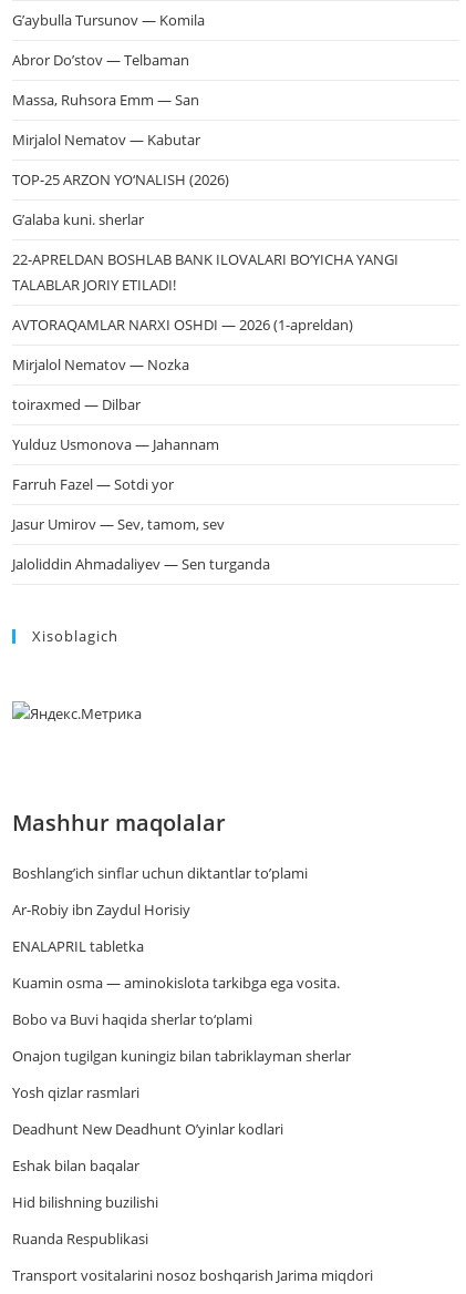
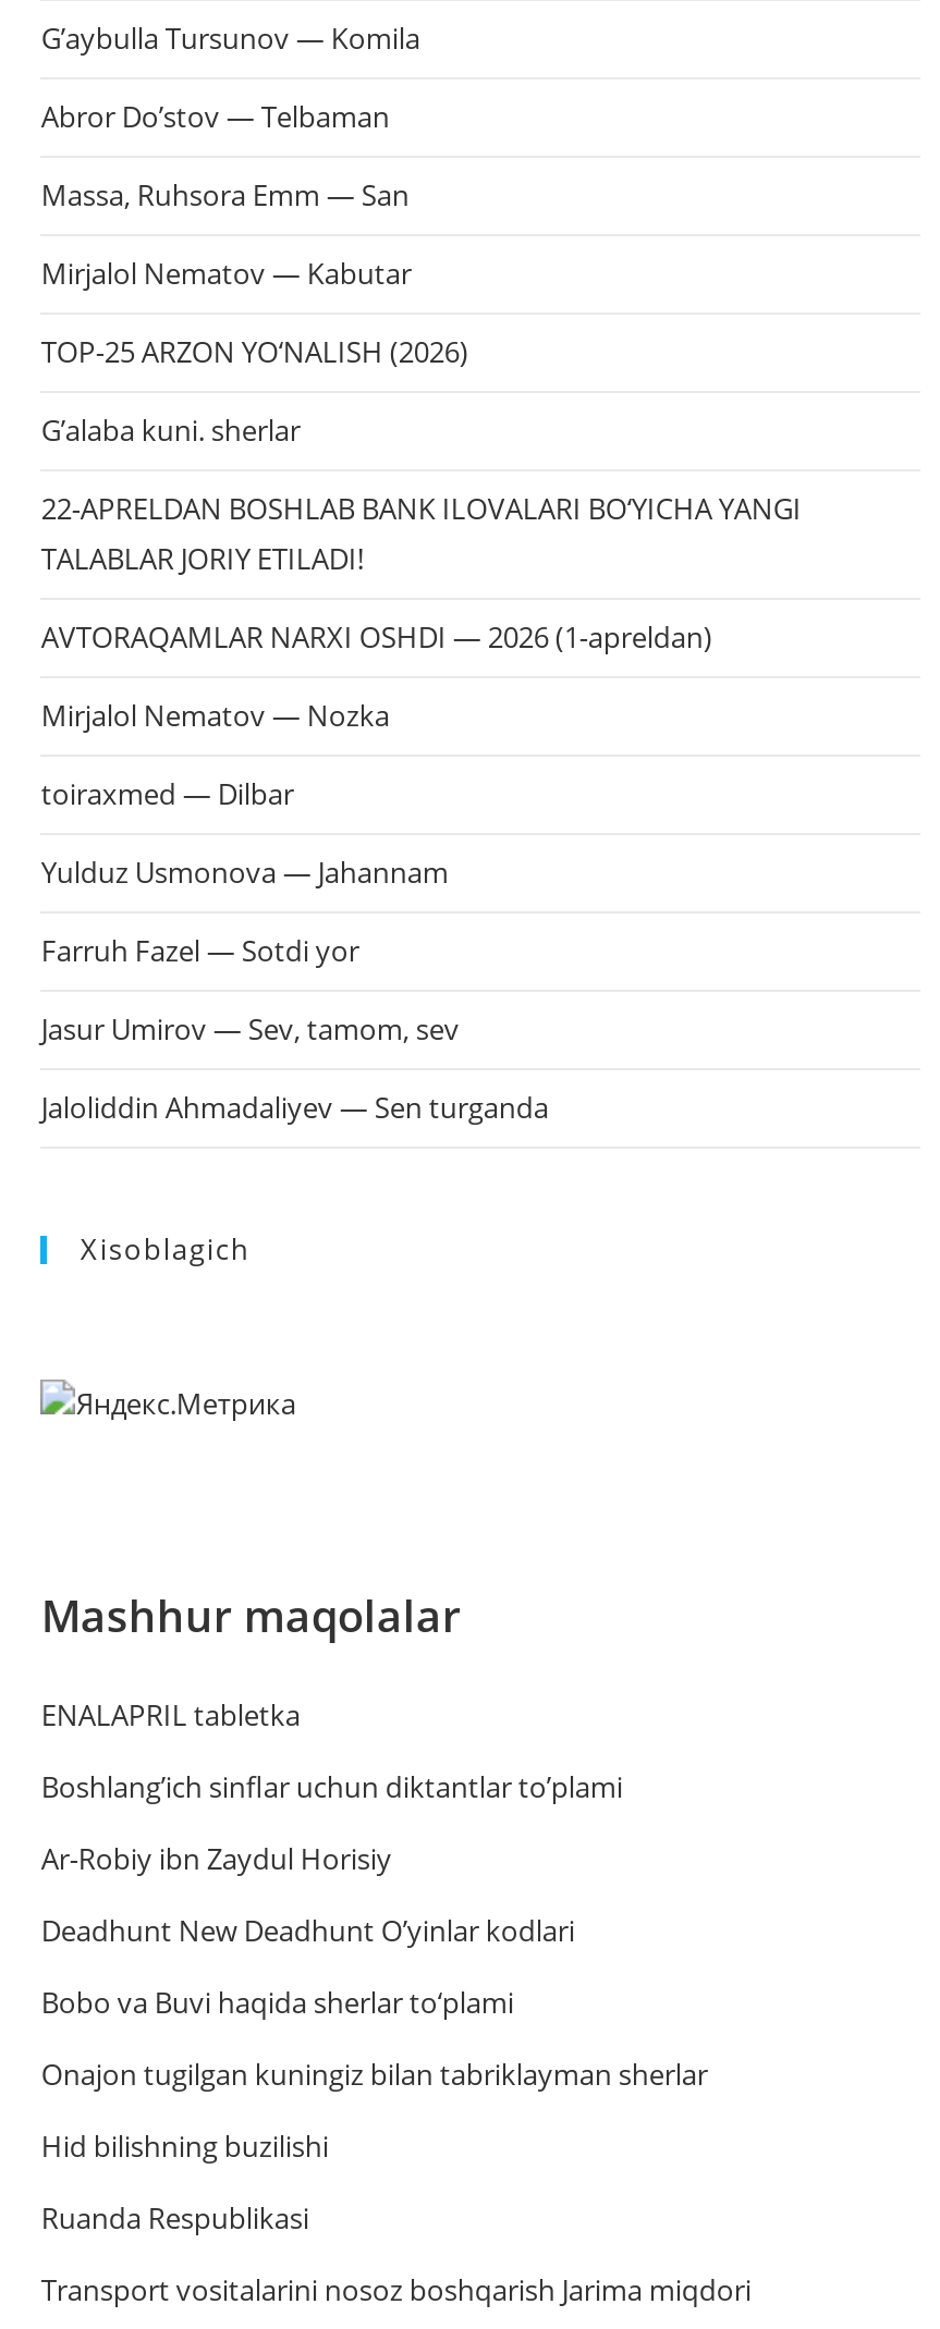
moved down: Boshlang’ich sinflar uchun diktantlar to’plami | Ar-Robiy ibn Zaydul Horisiy

moved up: ENALAPRIL tabletka

- Kuamin osma — aminokislota tarkibga ega vosita.

- Yosh qizlar rasmlari
- Eshak bilan baqalar

moved up: Deadhunt New Deadhunt O’yinlar kodlari
